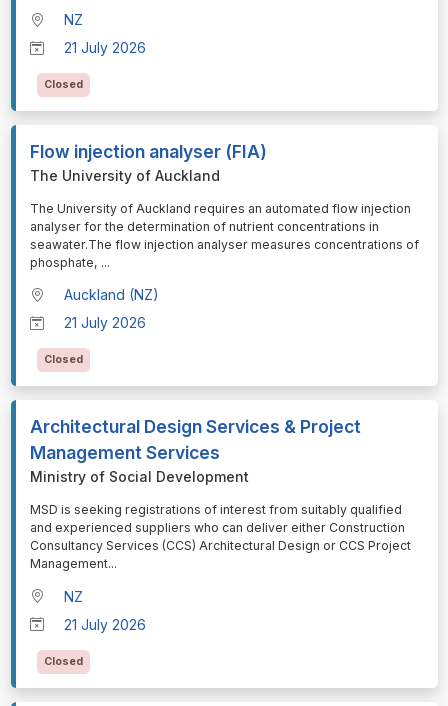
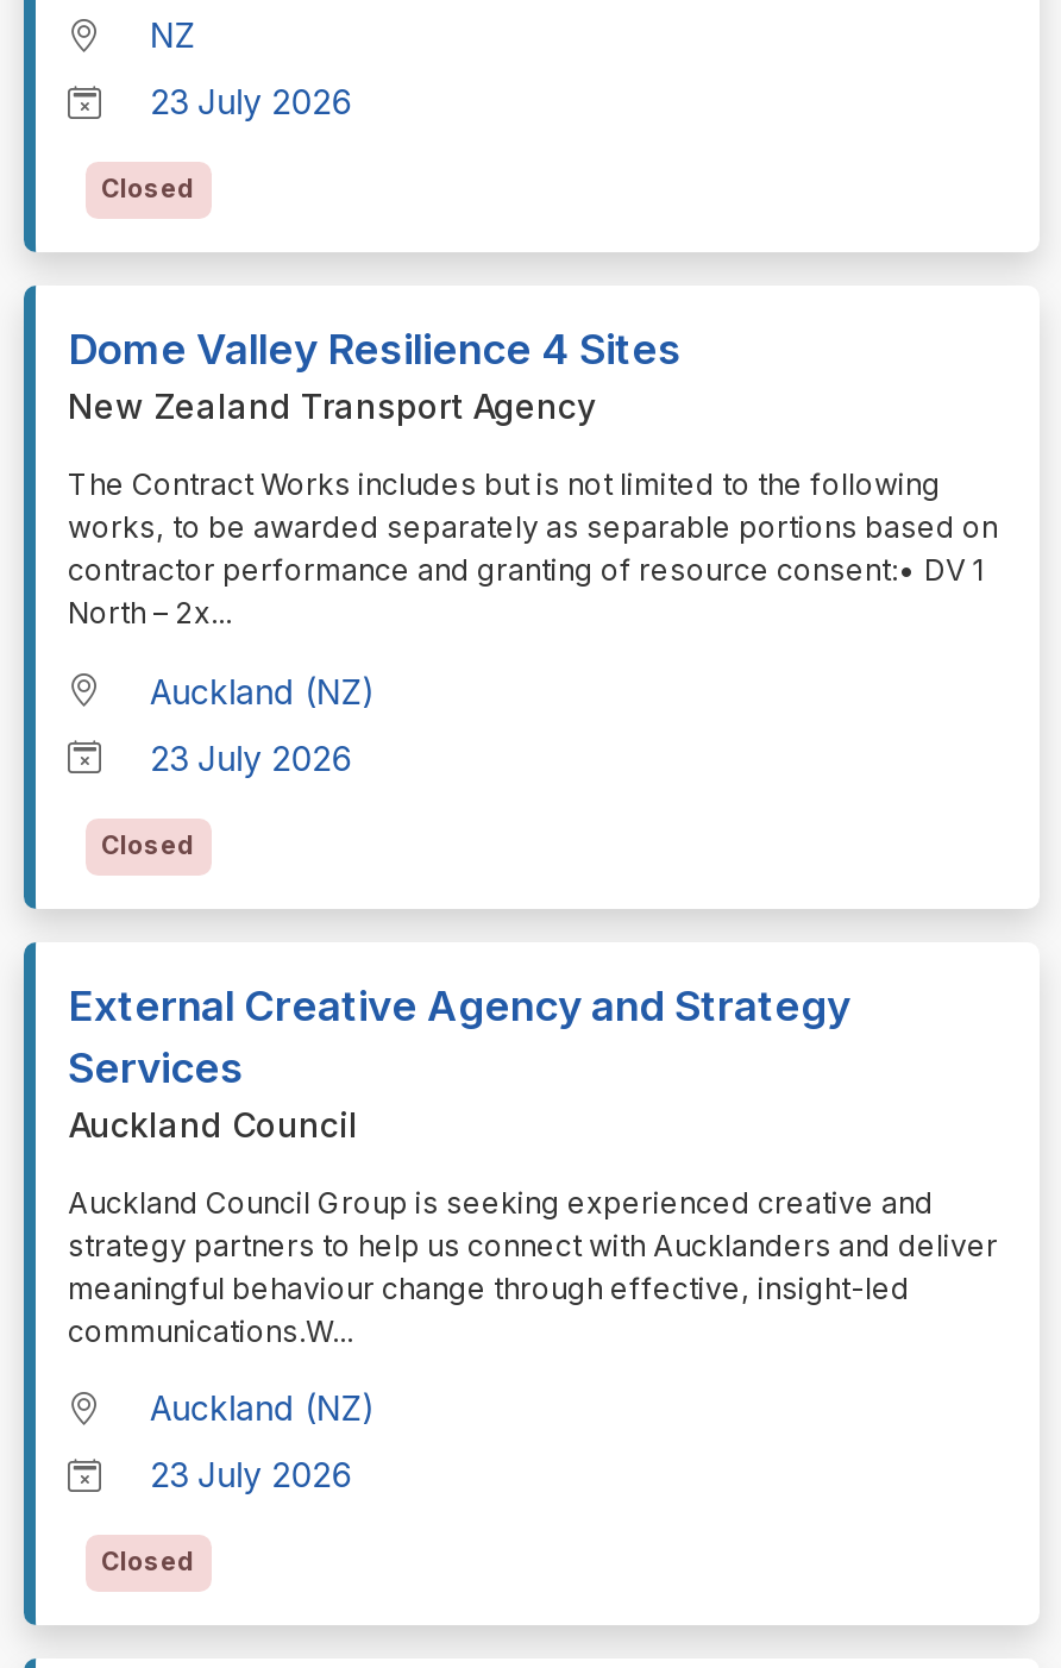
- 21 July 2026
+ 23 July 2026

- Flow injection analyser (FIA)
- The University of Auckland
+ Dome Valley Resilience 4 Sites
+ New Zealand Transport Agency

- The University of Auckland requires an automated flow injection
- analyser for the determination of nutrient concentrations in
- seawater.The flow injection analyser measures concentrations of
- phosphate,...
+ The Contract Works includes but is not limited to the following
+ works, to be awarded separately as separable portions based on
+ contractor performance and granting of resource consent:• DV 1
+ North – 2x...

- 21 July 2026
+ 23 July 2026

- Architectural Design Services & Project
- Management Services
- Ministry of Social Development
+ External Creative Agency and Strategy
+ Services
+ Auckland Council

- MSD is seeking registrations of interest from suitably qualified
- and experienced suppliers who can deliver either Construction
- Consultancy Services (CCS) Architectural Design or CCS Project
- Management...
+ Auckland Council Group is seeking experienced creative and
+ strategy partners to help us connect with Aucklanders and deliver
+ meaningful behaviour change through effective, insight-led
+ communications.W...

- NZ
+ Auckland (NZ)

- 21 July 2026
+ 23 July 2026
